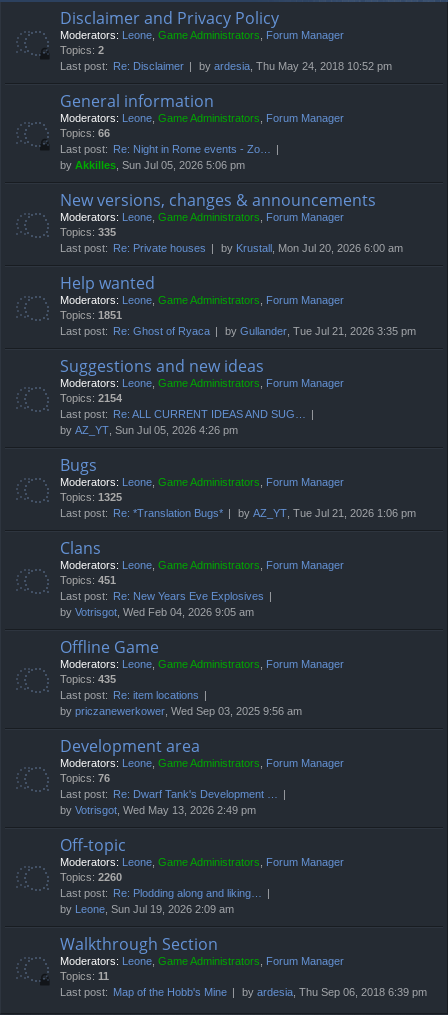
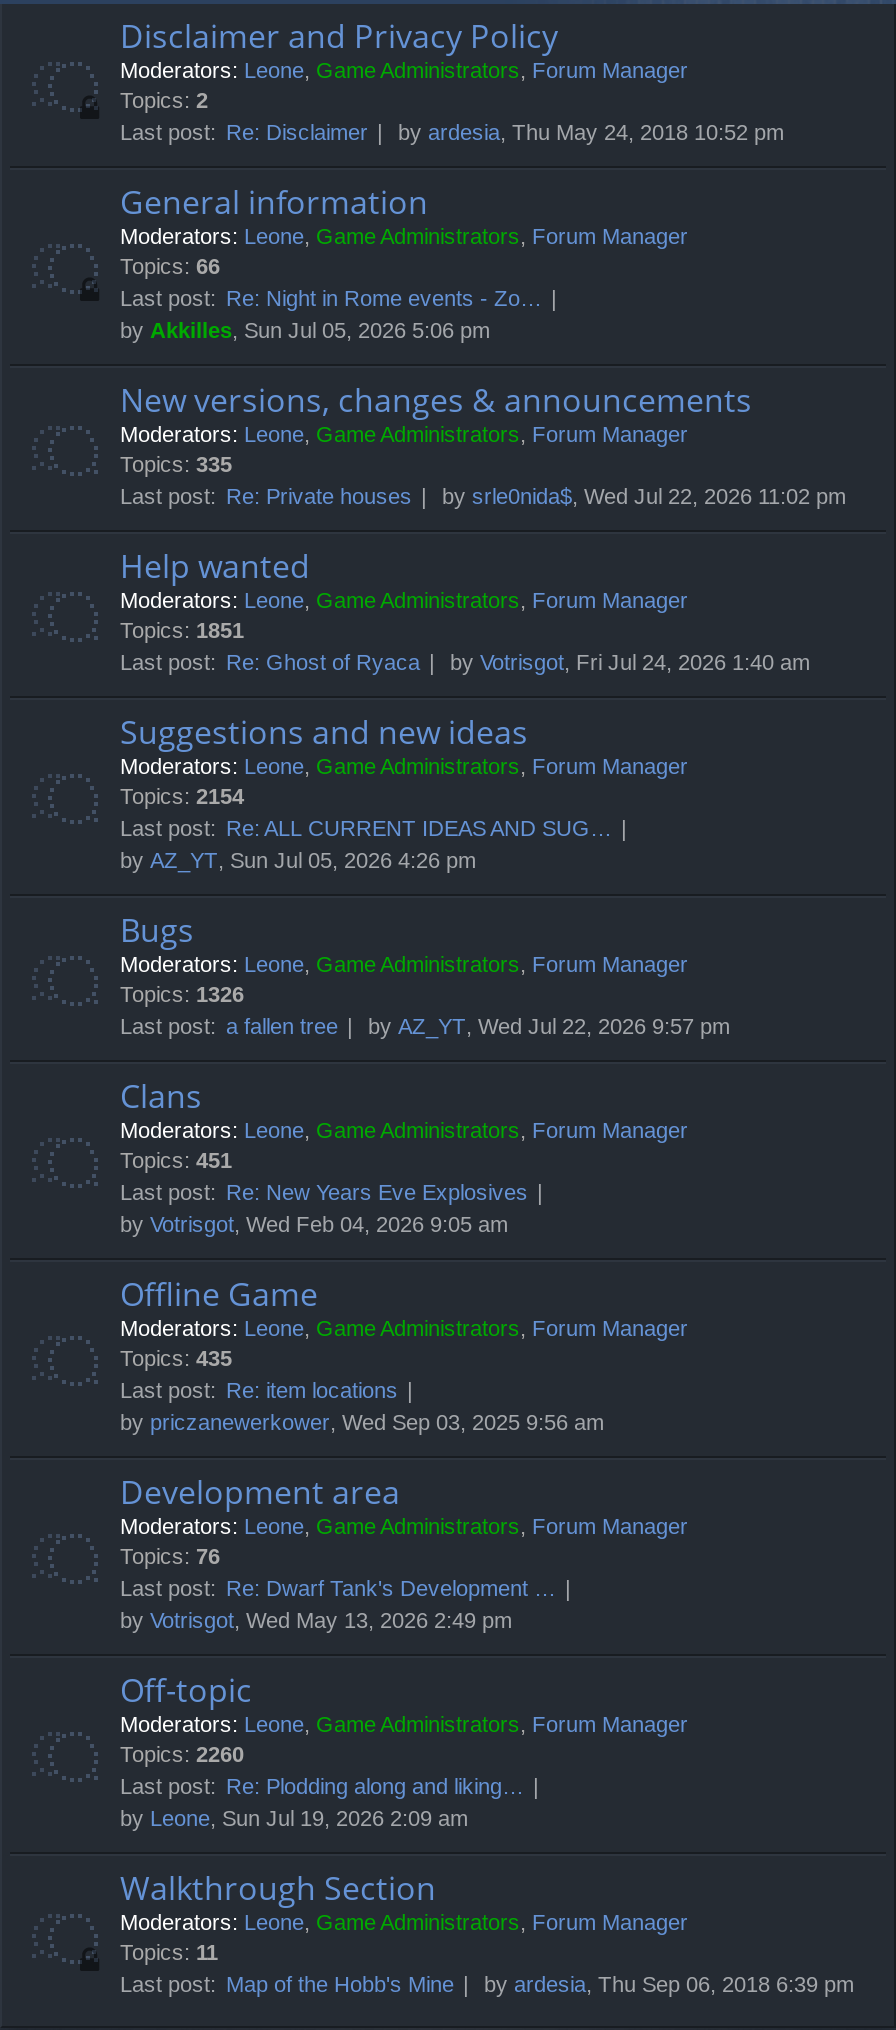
- by Krustall, Mon Jul 20, 2026 6:00 am
+ by srle0nida$, Wed Jul 22, 2026 11:02 pm

- by Gullander, Tue Jul 21, 2026 3:35 pm
+ by Votrisgot, Fri Jul 24, 2026 1:40 am

- Topics: 1325
+ Topics: 1326

- Last post: Re: *Translation Bugs*
+ Last post: a fallen tree

- by AZ_YT, Tue Jul 21, 2026 1:06 pm
+ by AZ_YT, Wed Jul 22, 2026 9:57 pm
